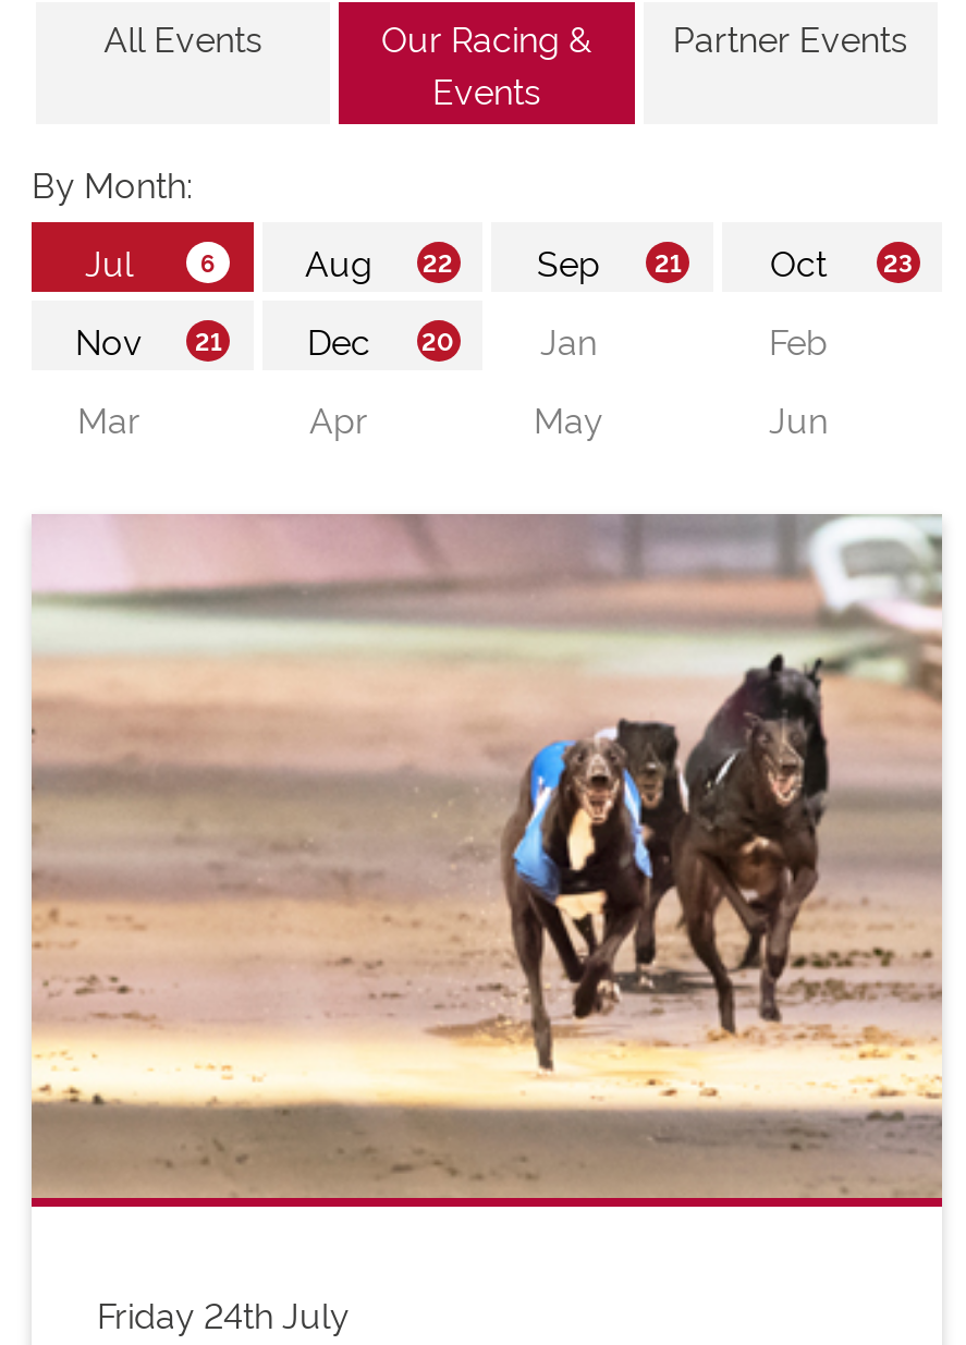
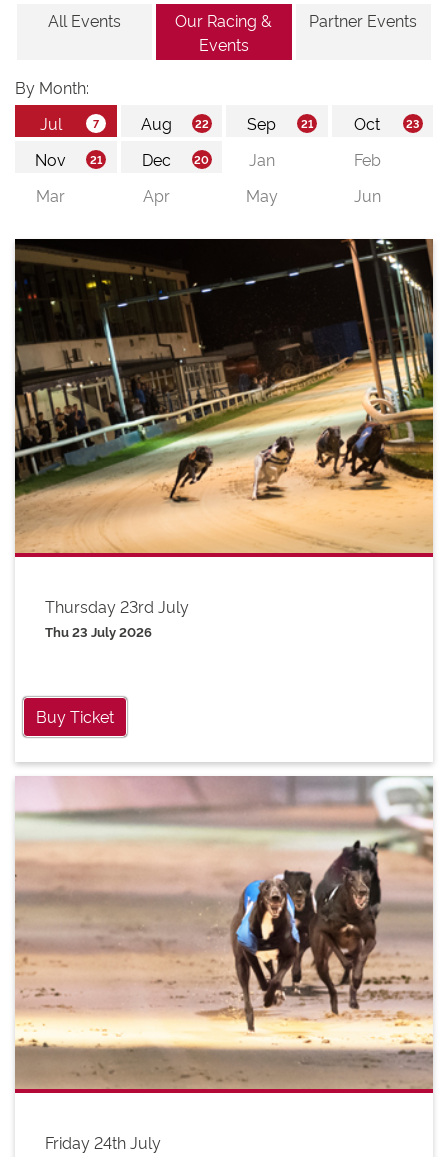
+ [image]
+ Thursday 23rd July
+ Thu 23 July 2026

+ Buy Ticket
